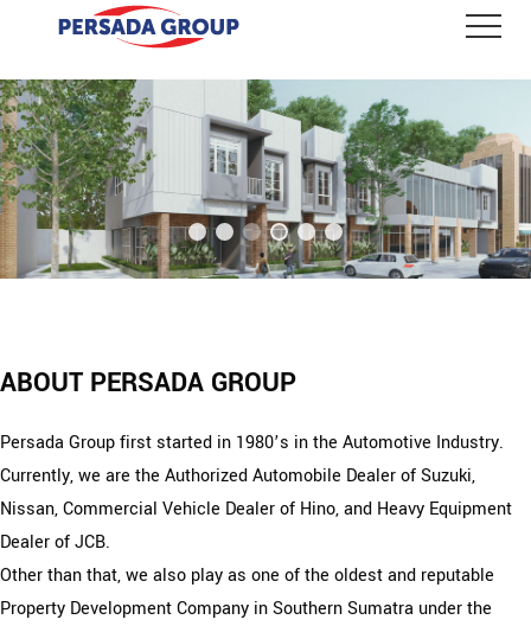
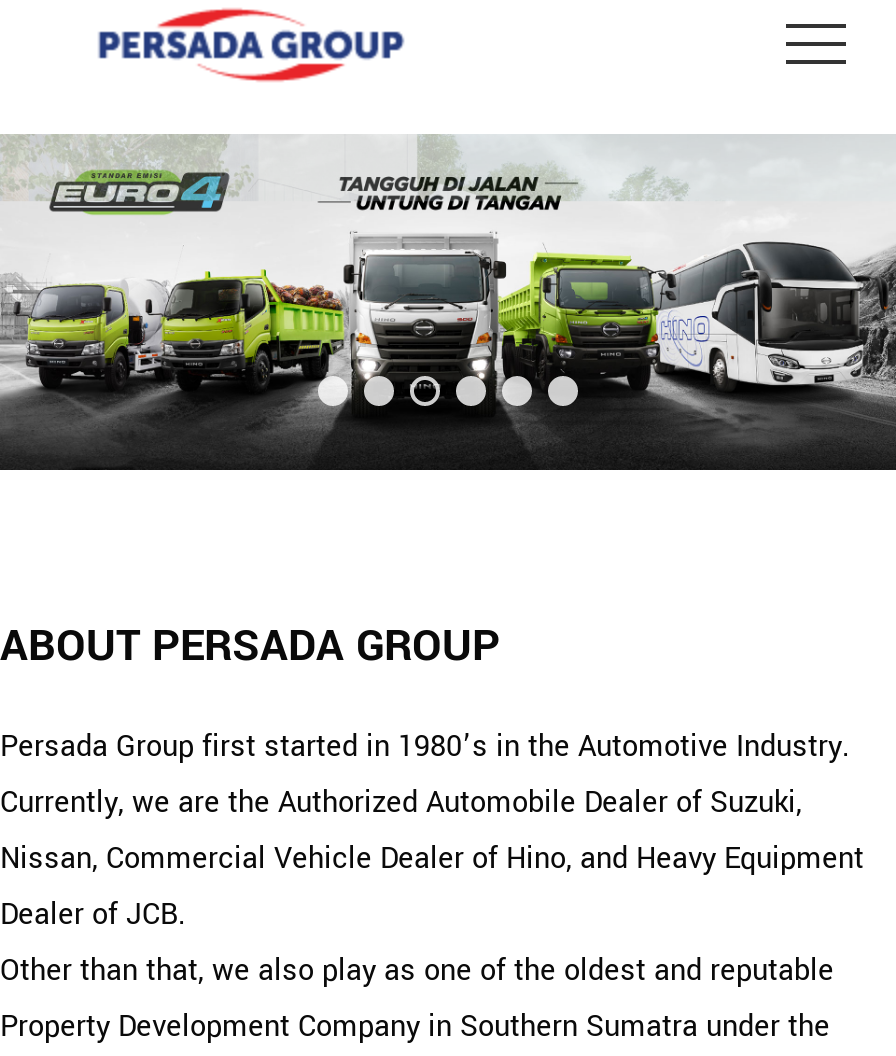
- [image]
+ [image]
